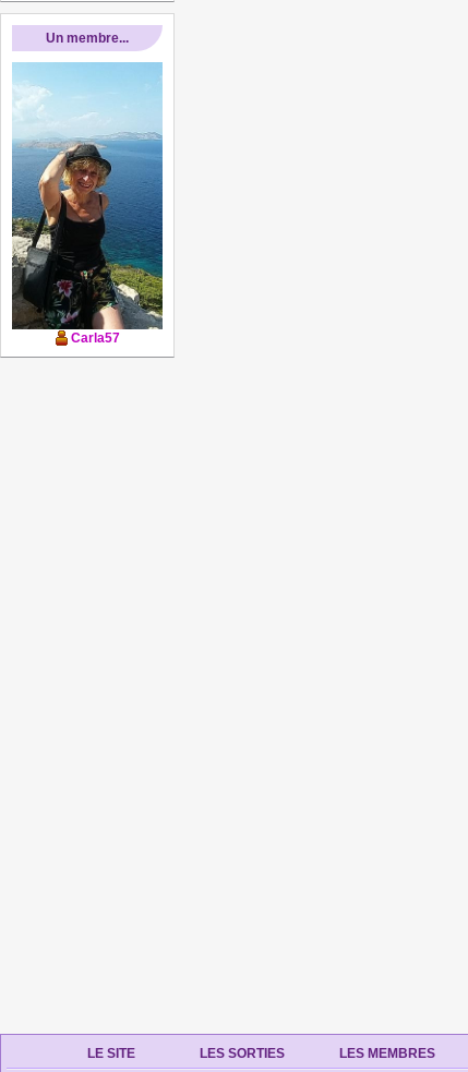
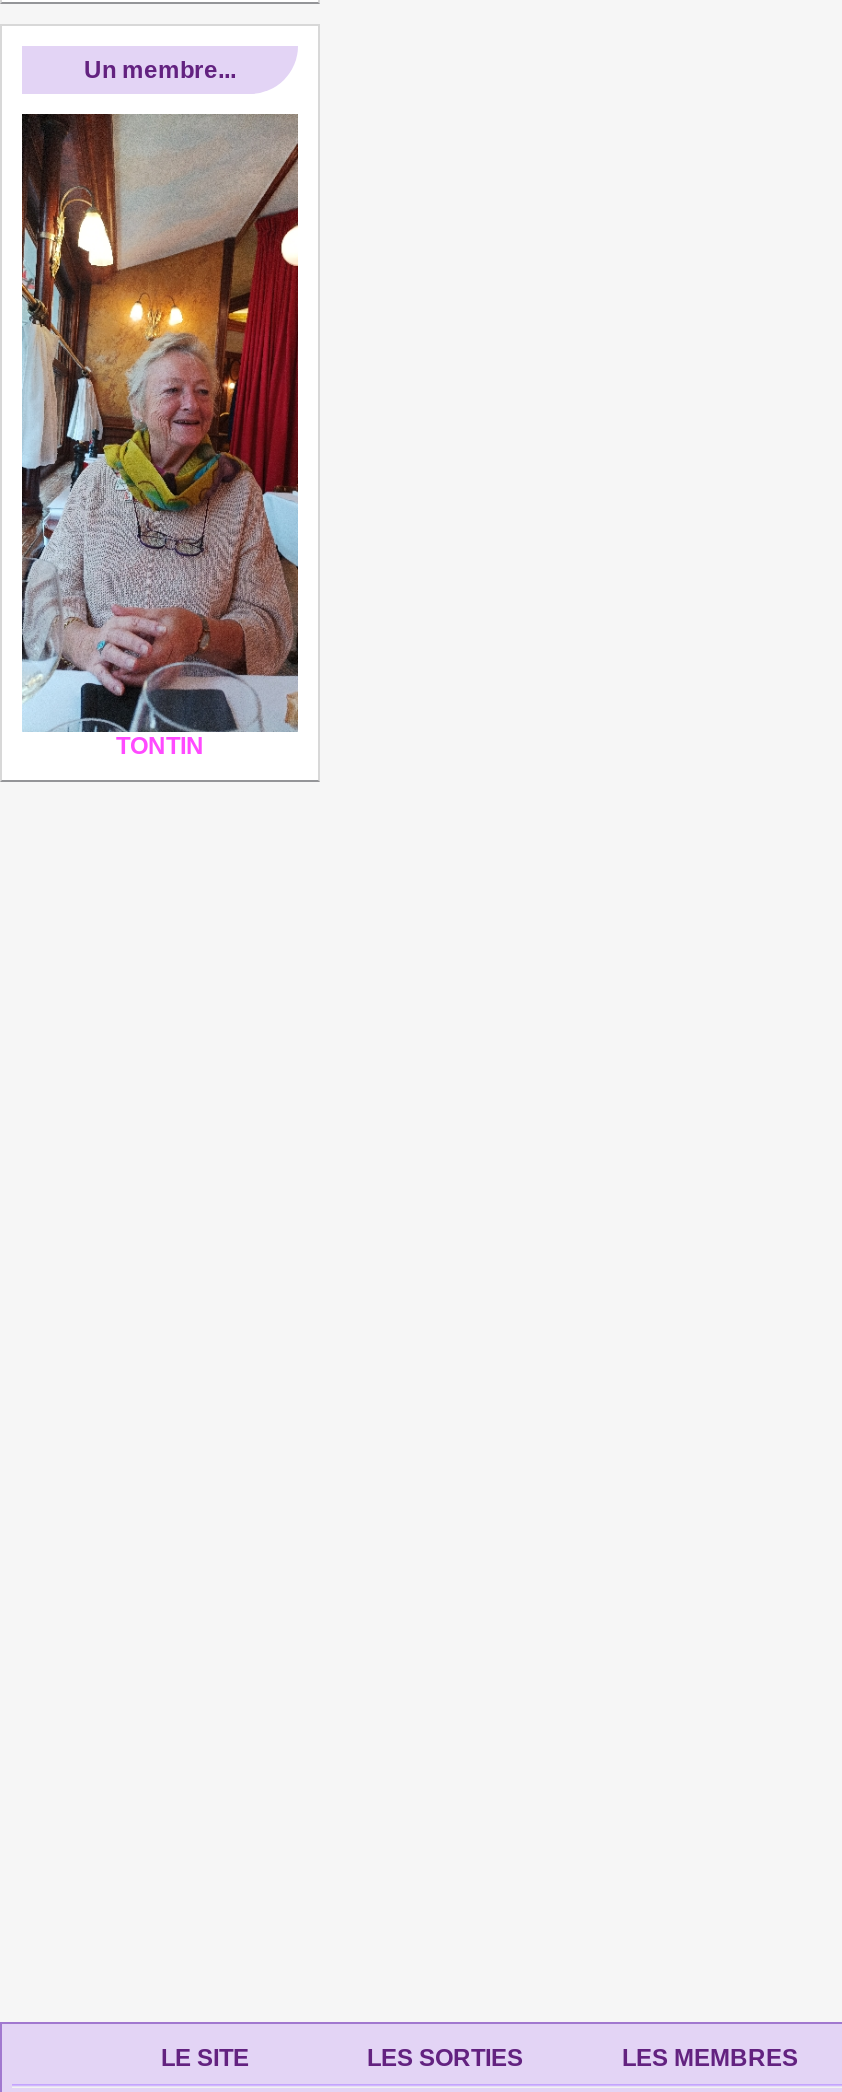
- [image]
- Carla57
+ [image]
+ TONTIN
